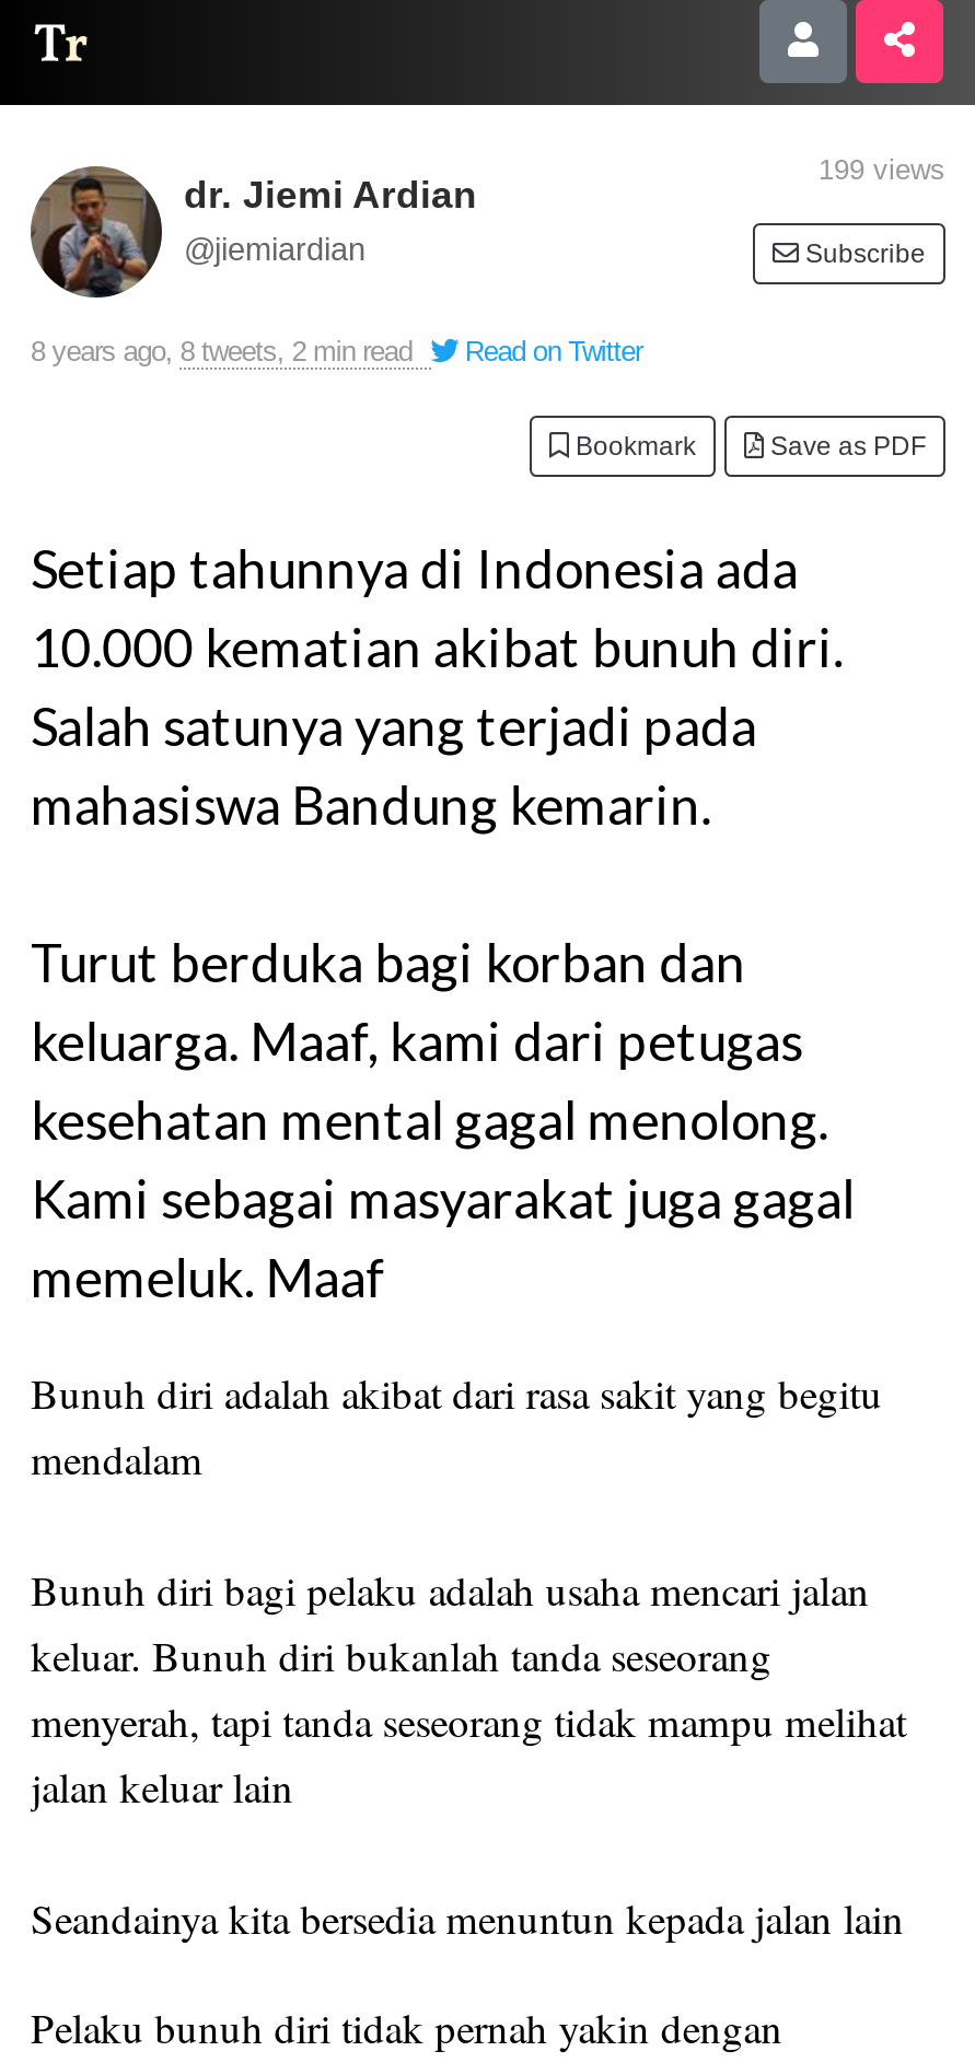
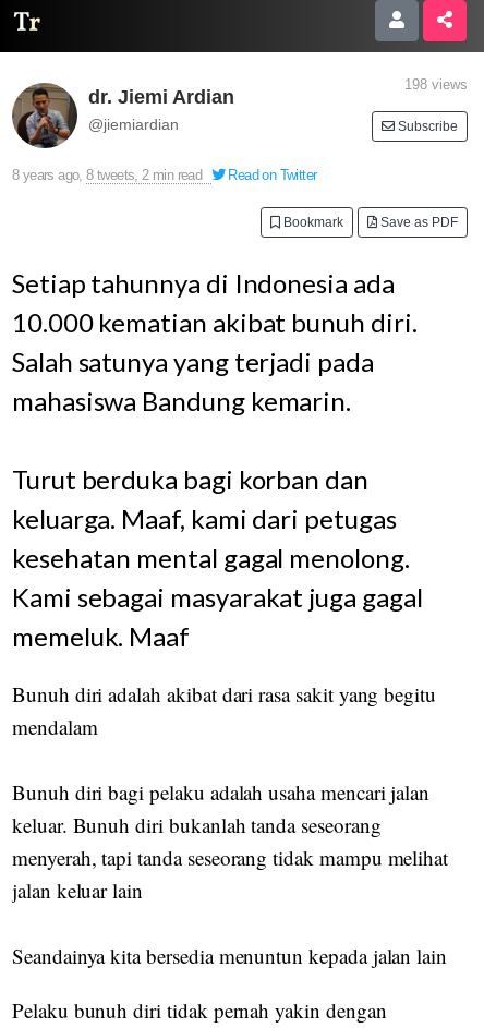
- 199 views
+ 198 views
